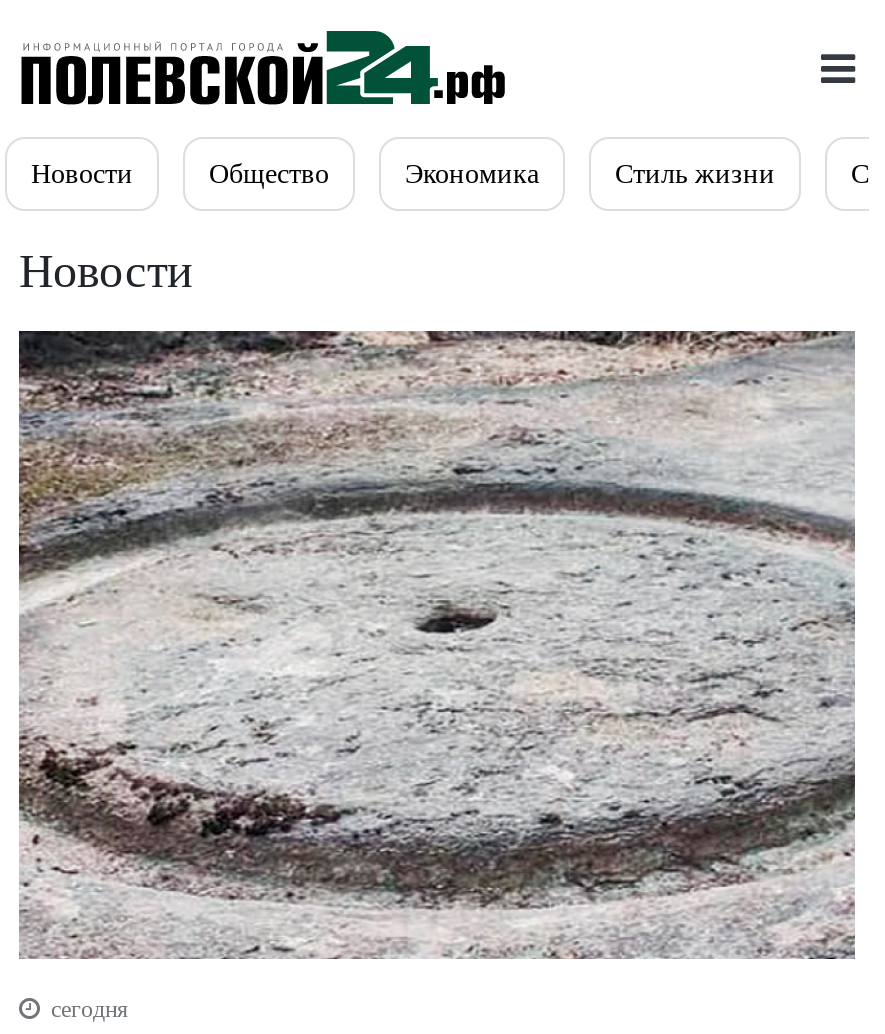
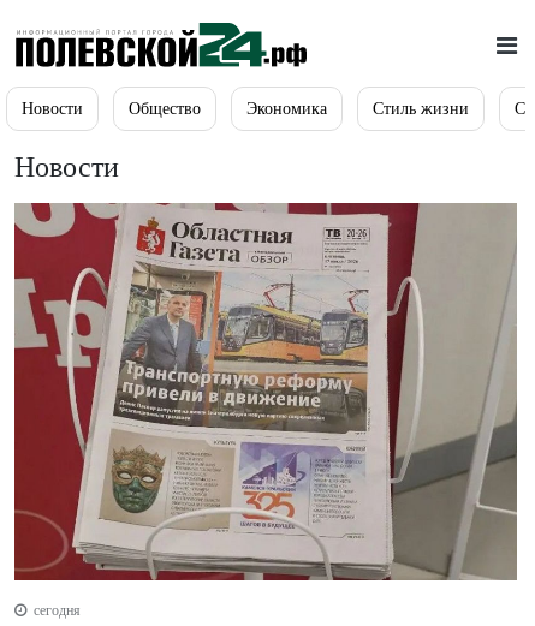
- [image]
+ [image]
